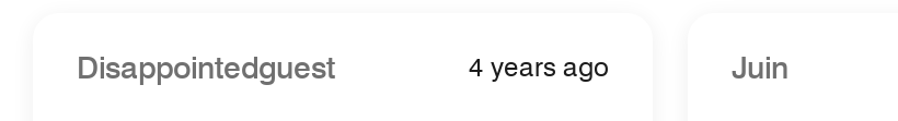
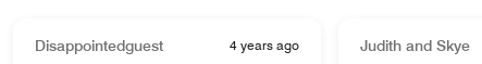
- Juin
+ Judith and Skye
